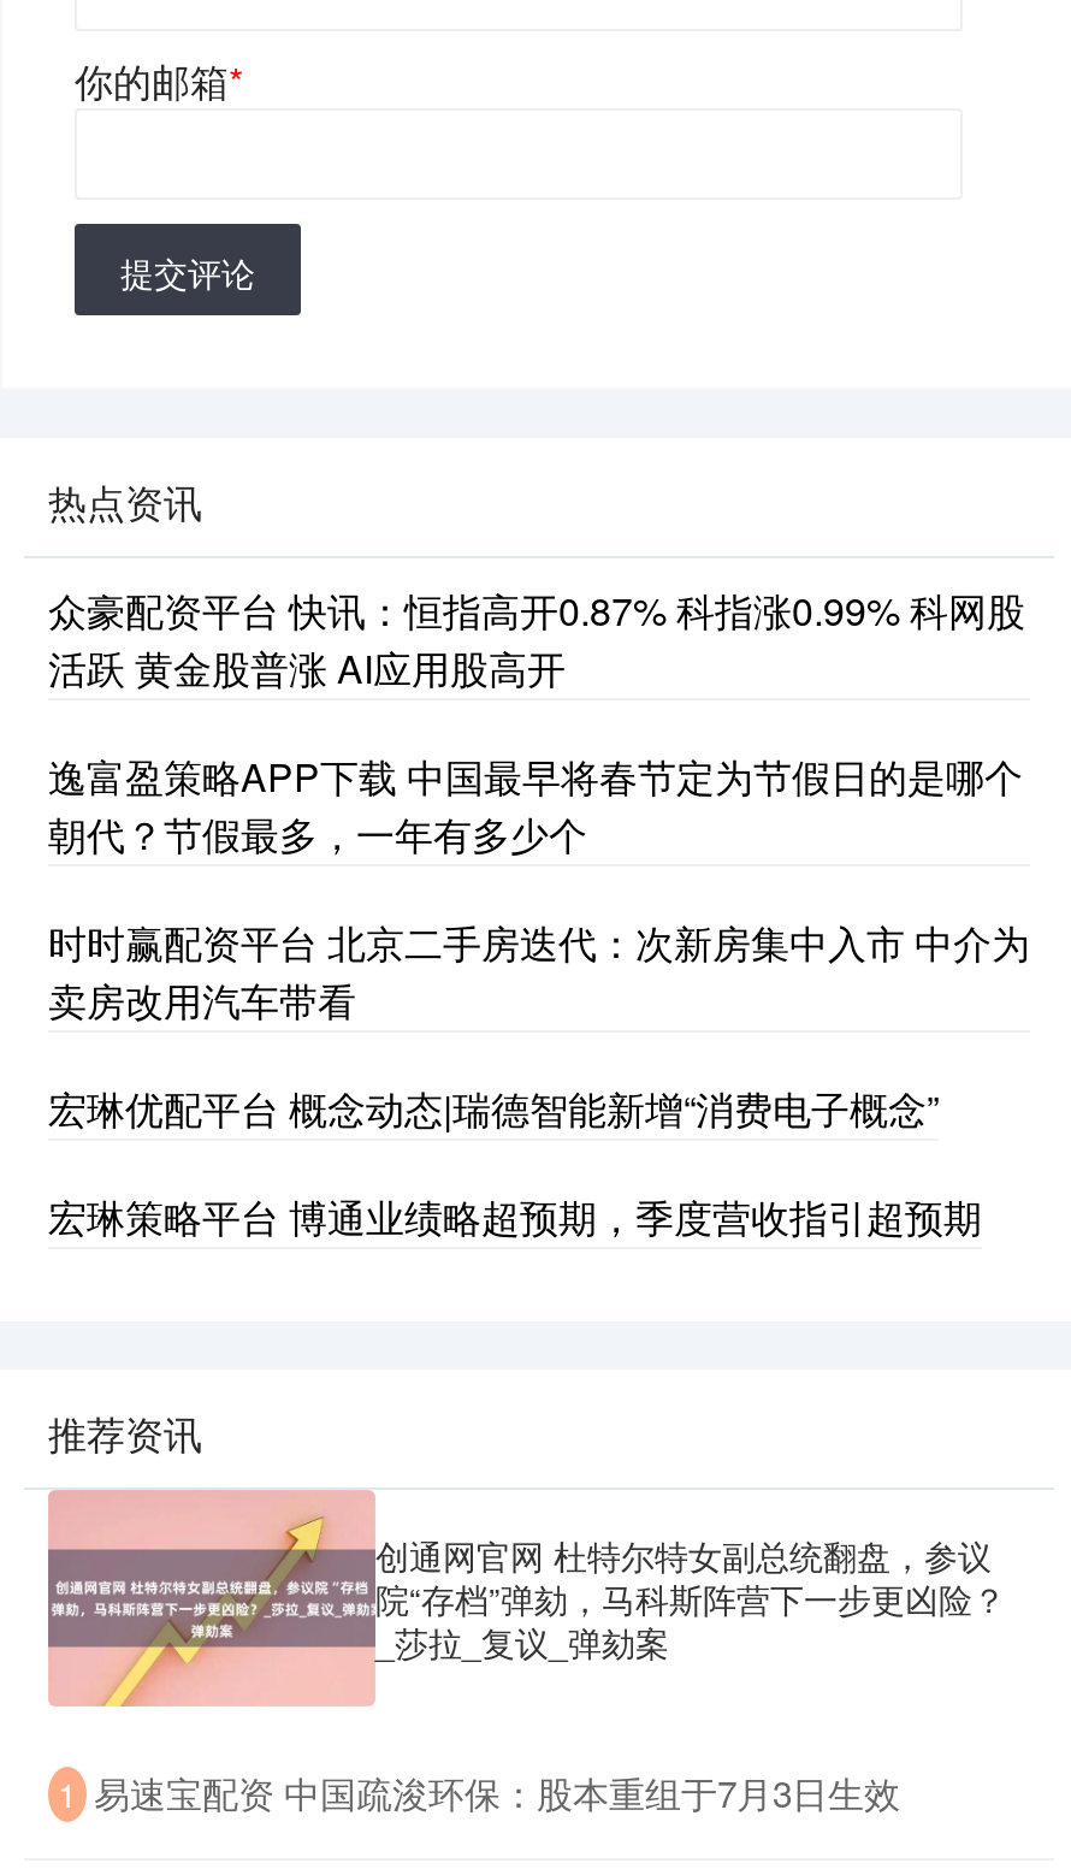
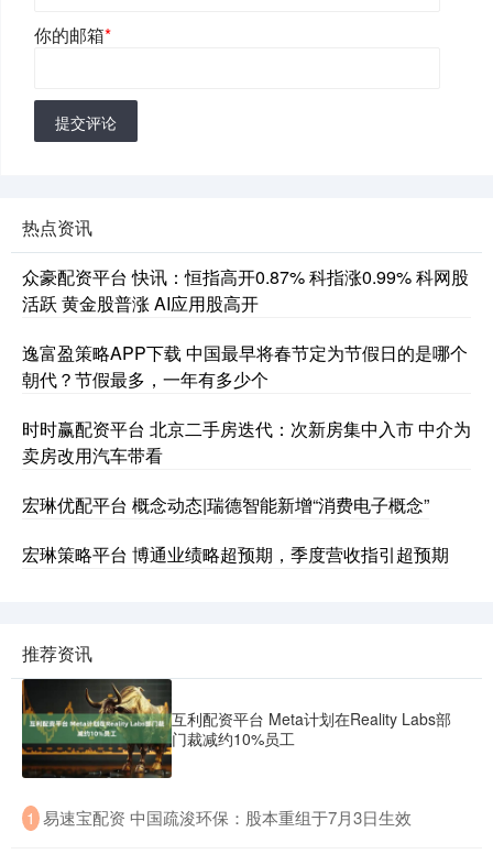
- [image]
- 创通网官网 杜特尔特女副总统翻盘，参议
- 院“存档”弹劾，马科斯阵营下一步更凶险？
- _莎拉_复议_弹劾案
+ [image]
+ 互利配资平台 Meta计划在Reality Labs部
+ 门裁减约10%员工
